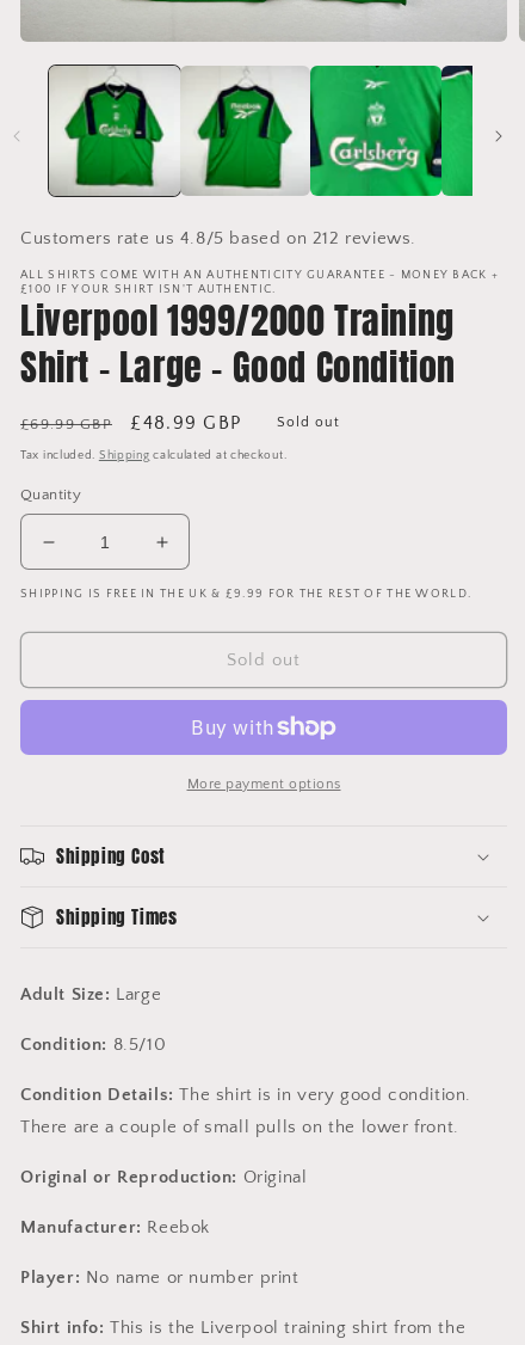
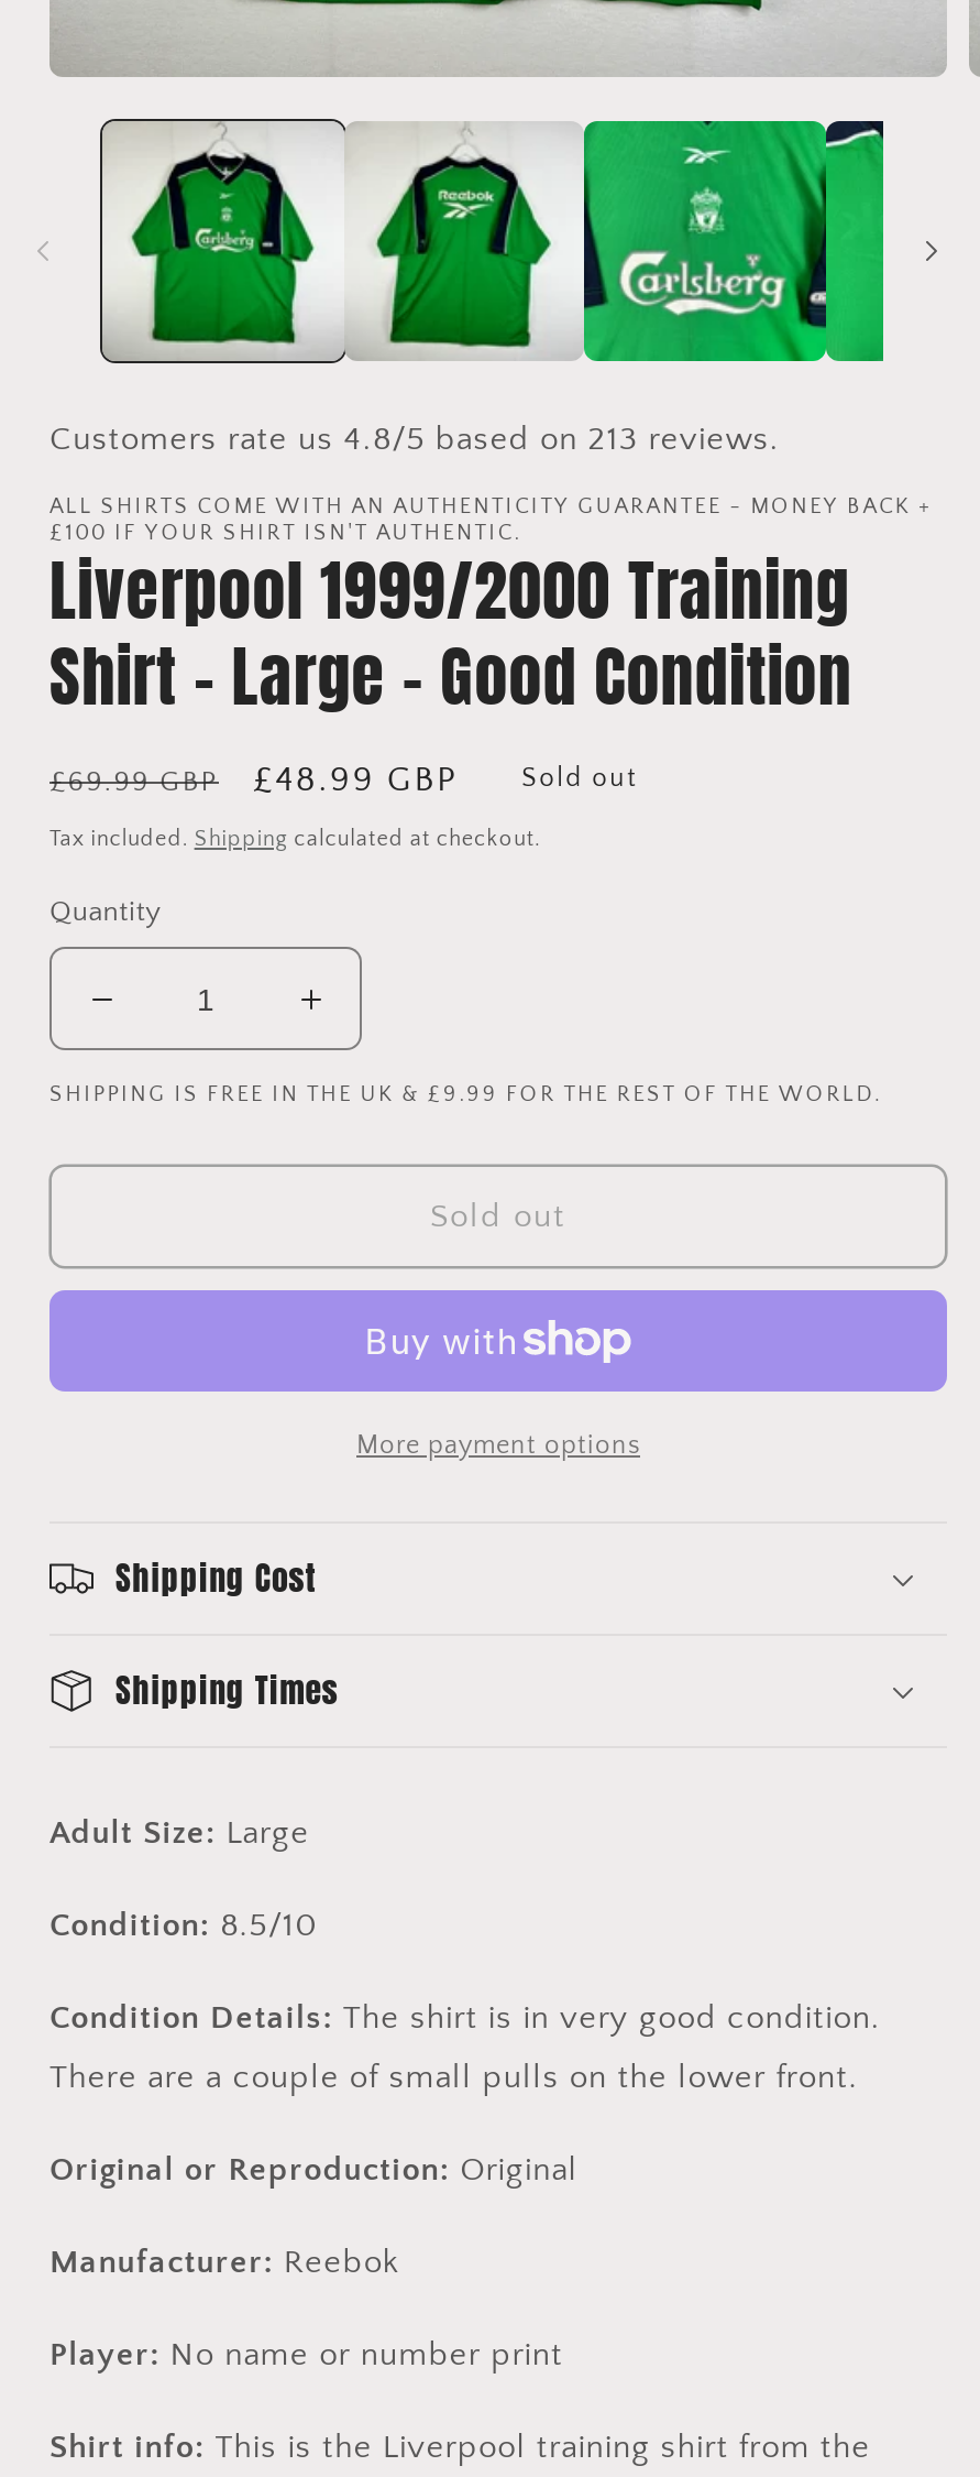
- Customers rate us 4.8/5 based on 212 reviews.
+ Customers rate us 4.8/5 based on 213 reviews.
